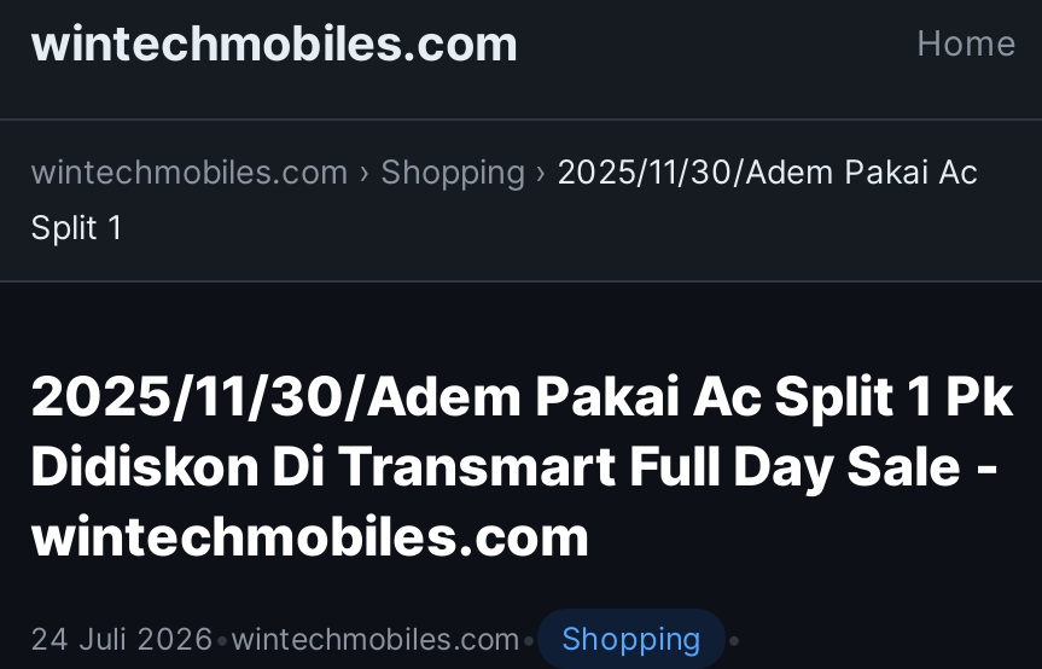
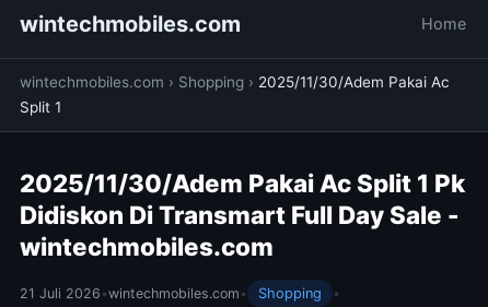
- 24 Juli 2026 • wintechmobiles.com •
+ 21 Juli 2026 • wintechmobiles.com •
